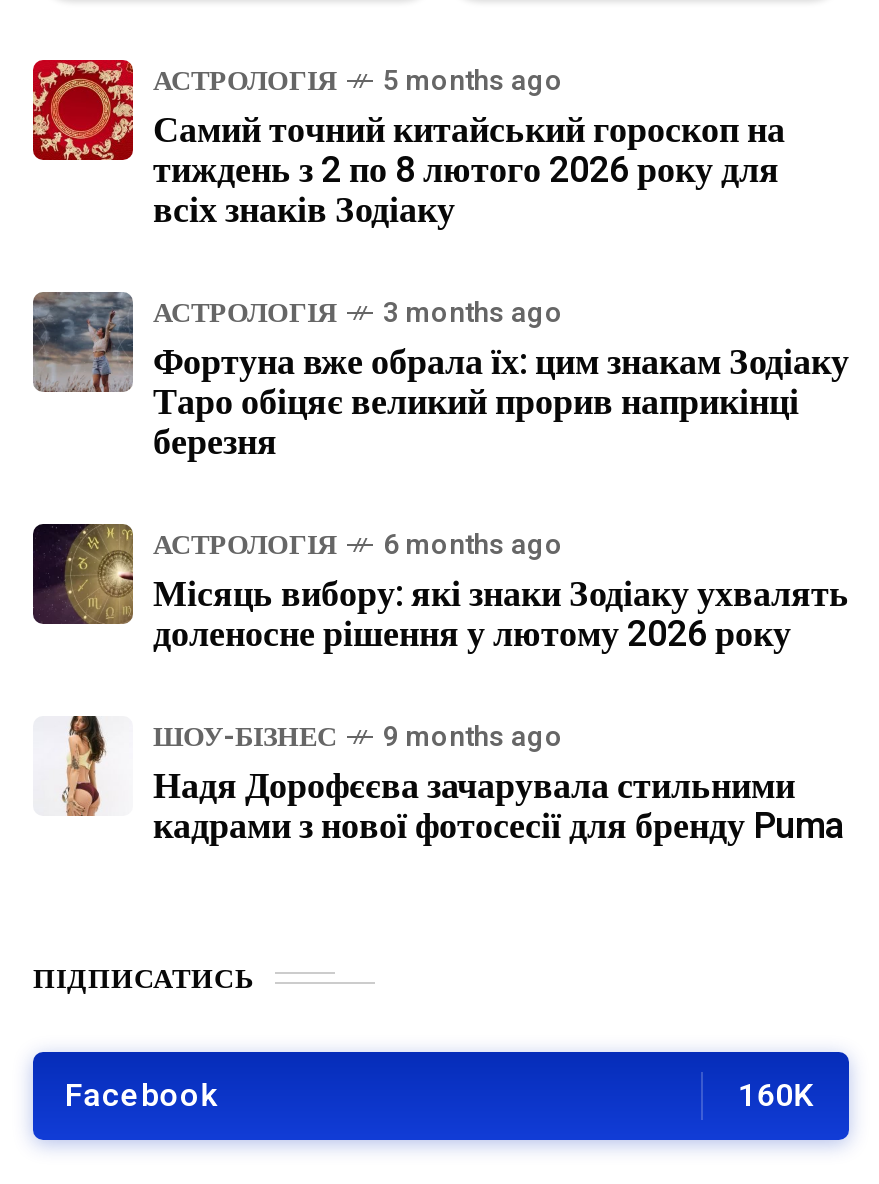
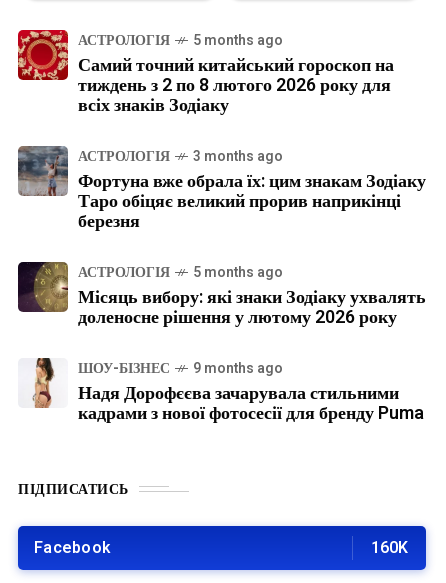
- АСТРОЛОГІЯ 6 months ago
+ АСТРОЛОГІЯ 5 months ago
